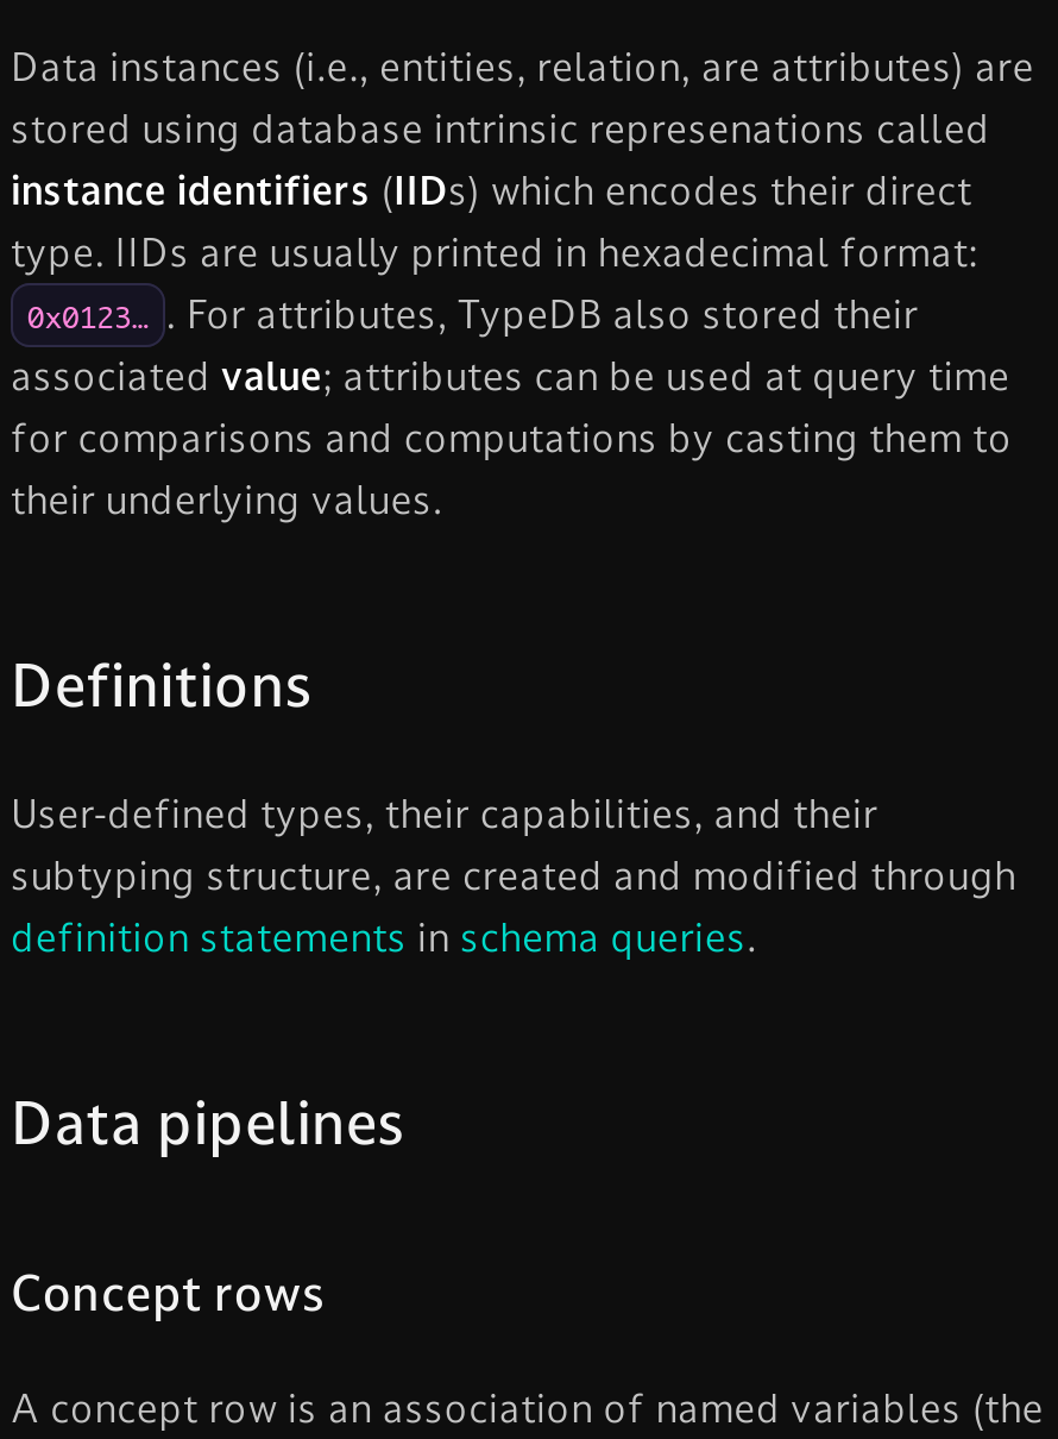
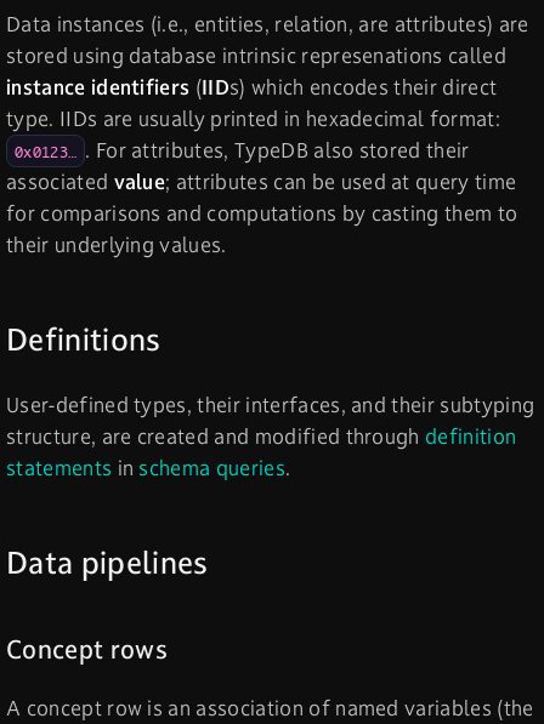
- User-defined types, their capabilities, and their
- subtyping structure, are created and modified through
- definition statements in schema queries.
+ User-defined types, their interfaces, and their subtyping
+ structure, are created and modified through definition
+ statements in schema queries.
